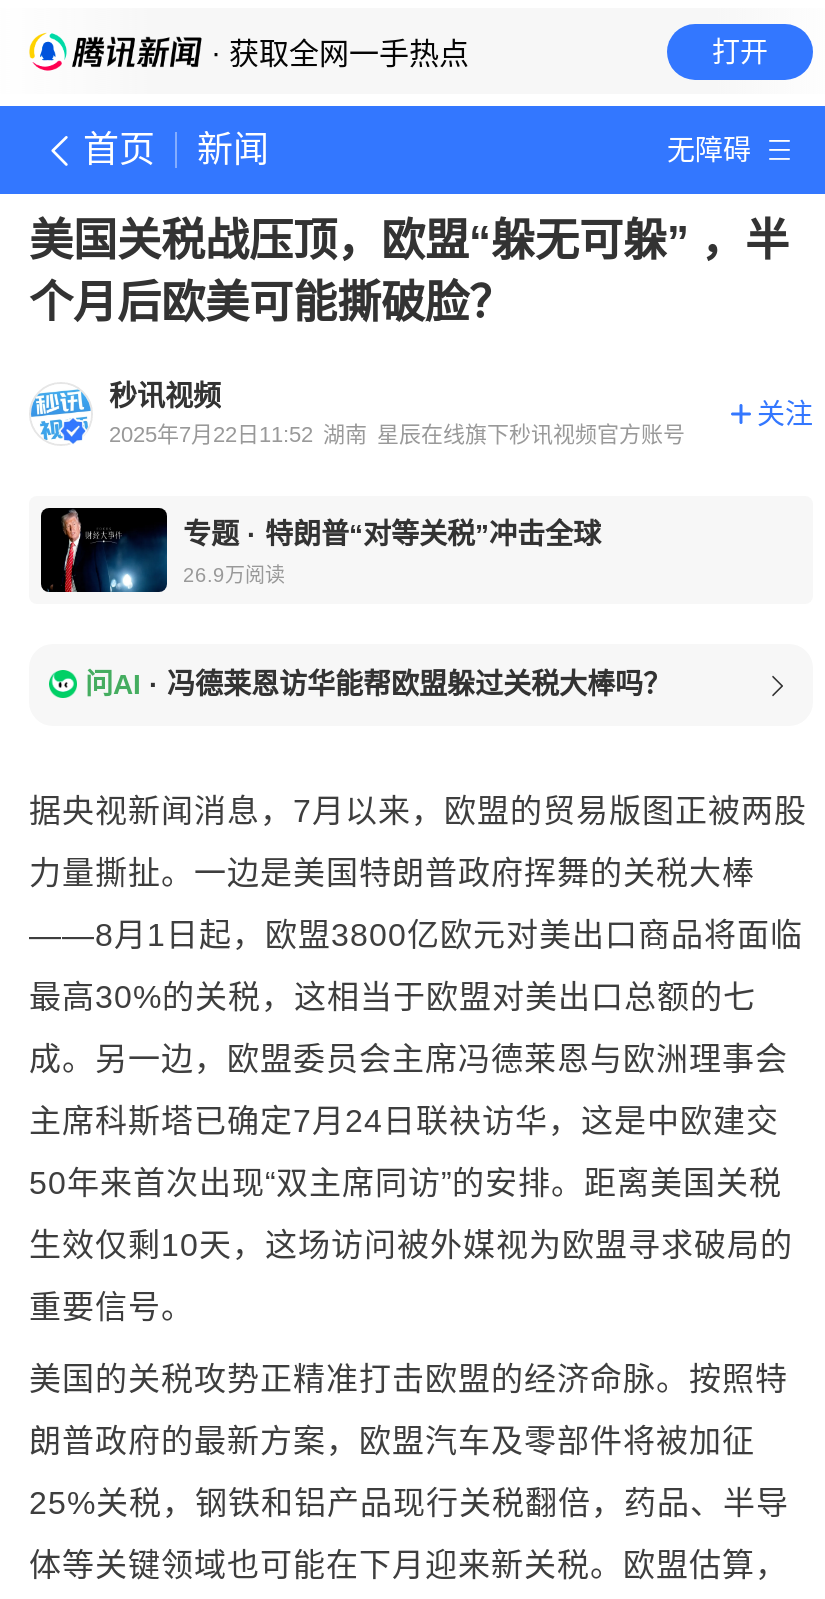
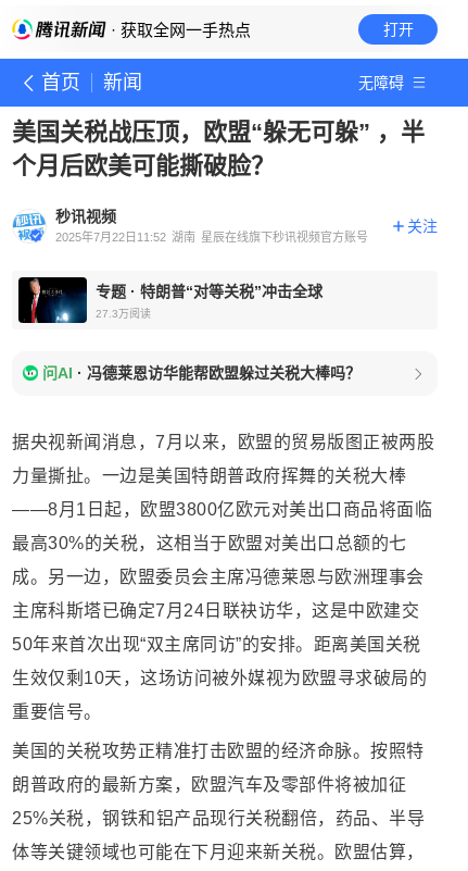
- 26.9万阅读
+ 27.3万阅读
